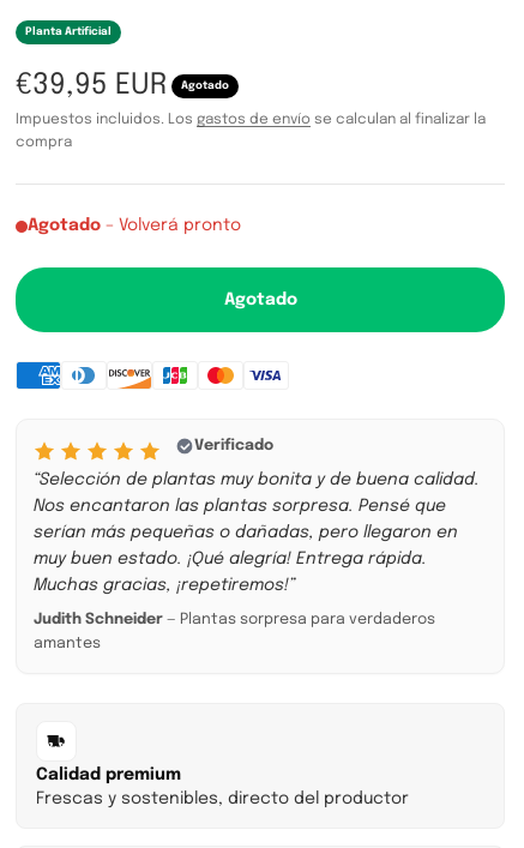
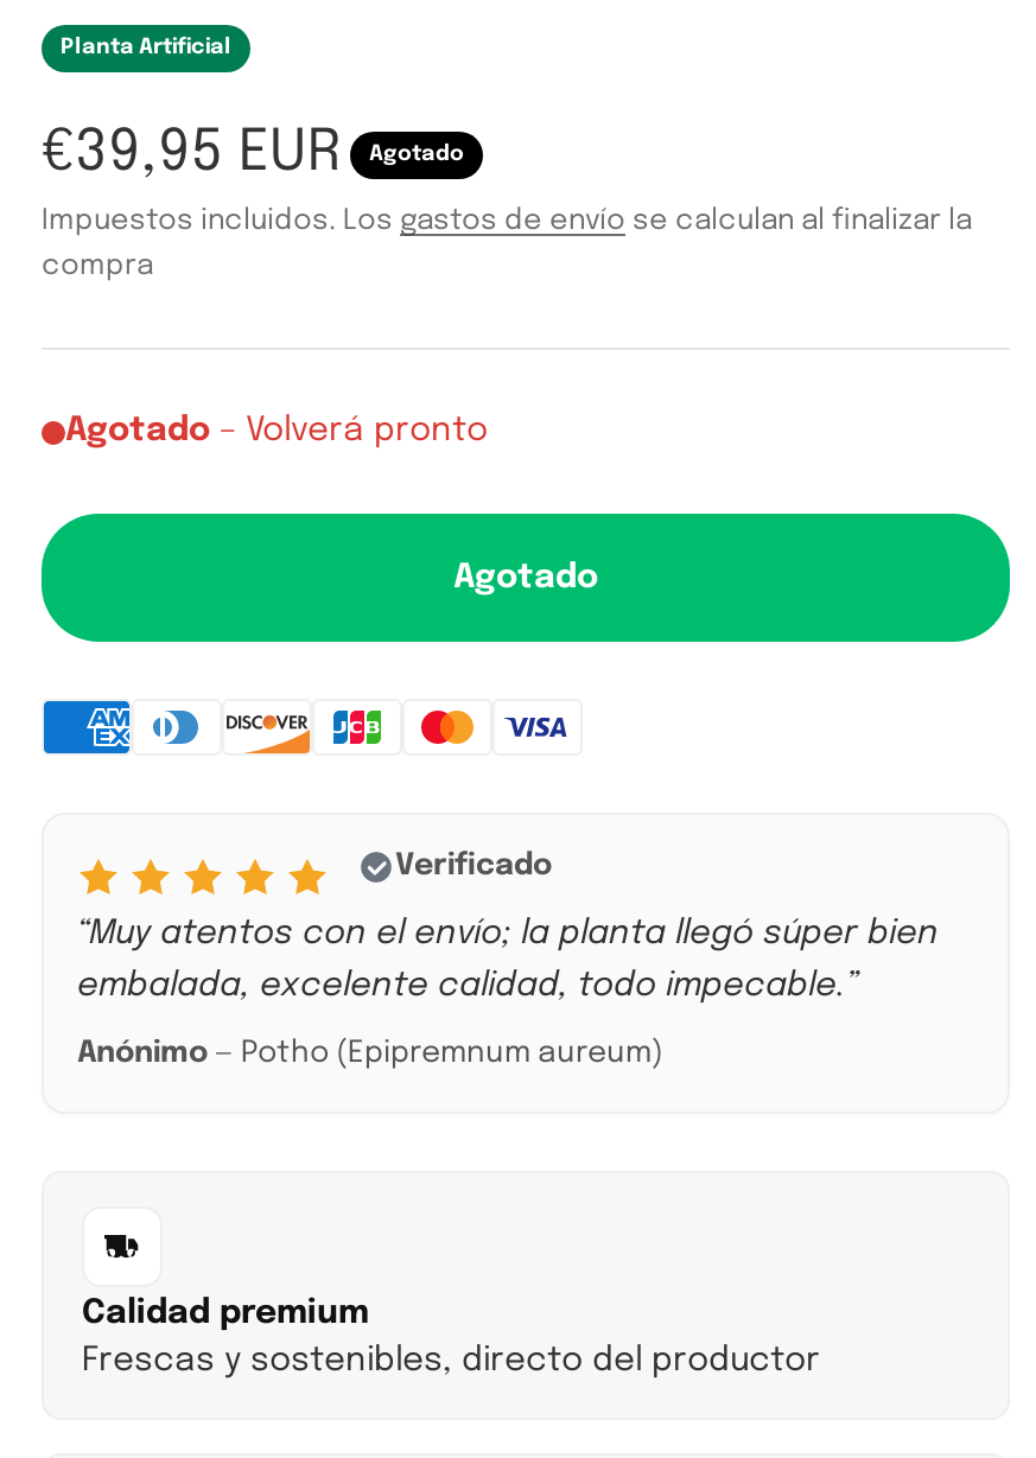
- “Selección de plantas muy bonita y de buena calidad.
- Nos encantaron las plantas sorpresa. Pensé que
- serían más pequeñas o dañadas, pero llegaron en
- muy buen estado. ¡Qué alegría! Entrega rápida.
- Muchas gracias, ¡repetiremos!”
- Judith Schneider — Plantas sorpresa para verdaderos
- amantes
+ “Muy atentos con el envío; la planta llegó súper bien
+ embalada, excelente calidad, todo impecable.”
+ Anónimo — Potho (Epipremnum aureum)
